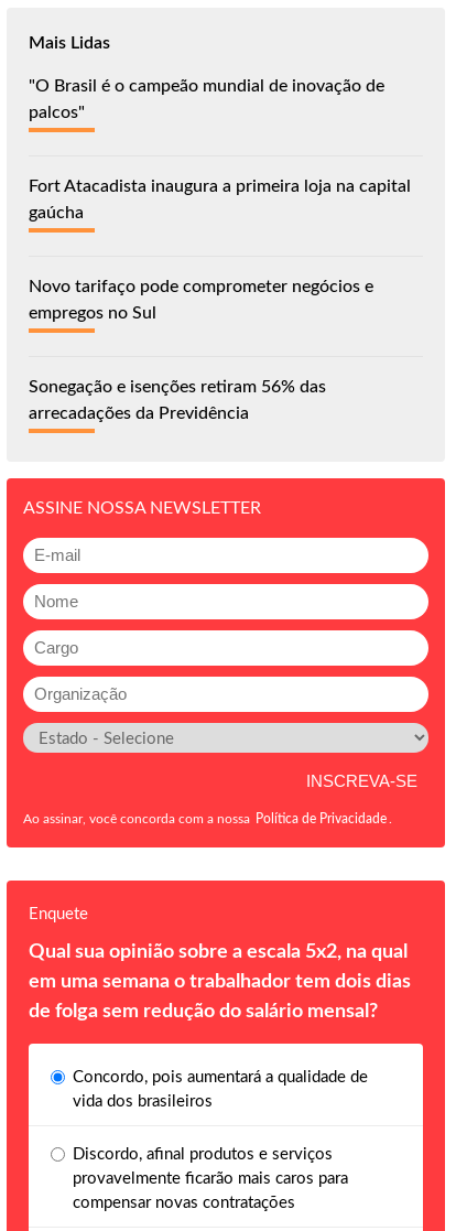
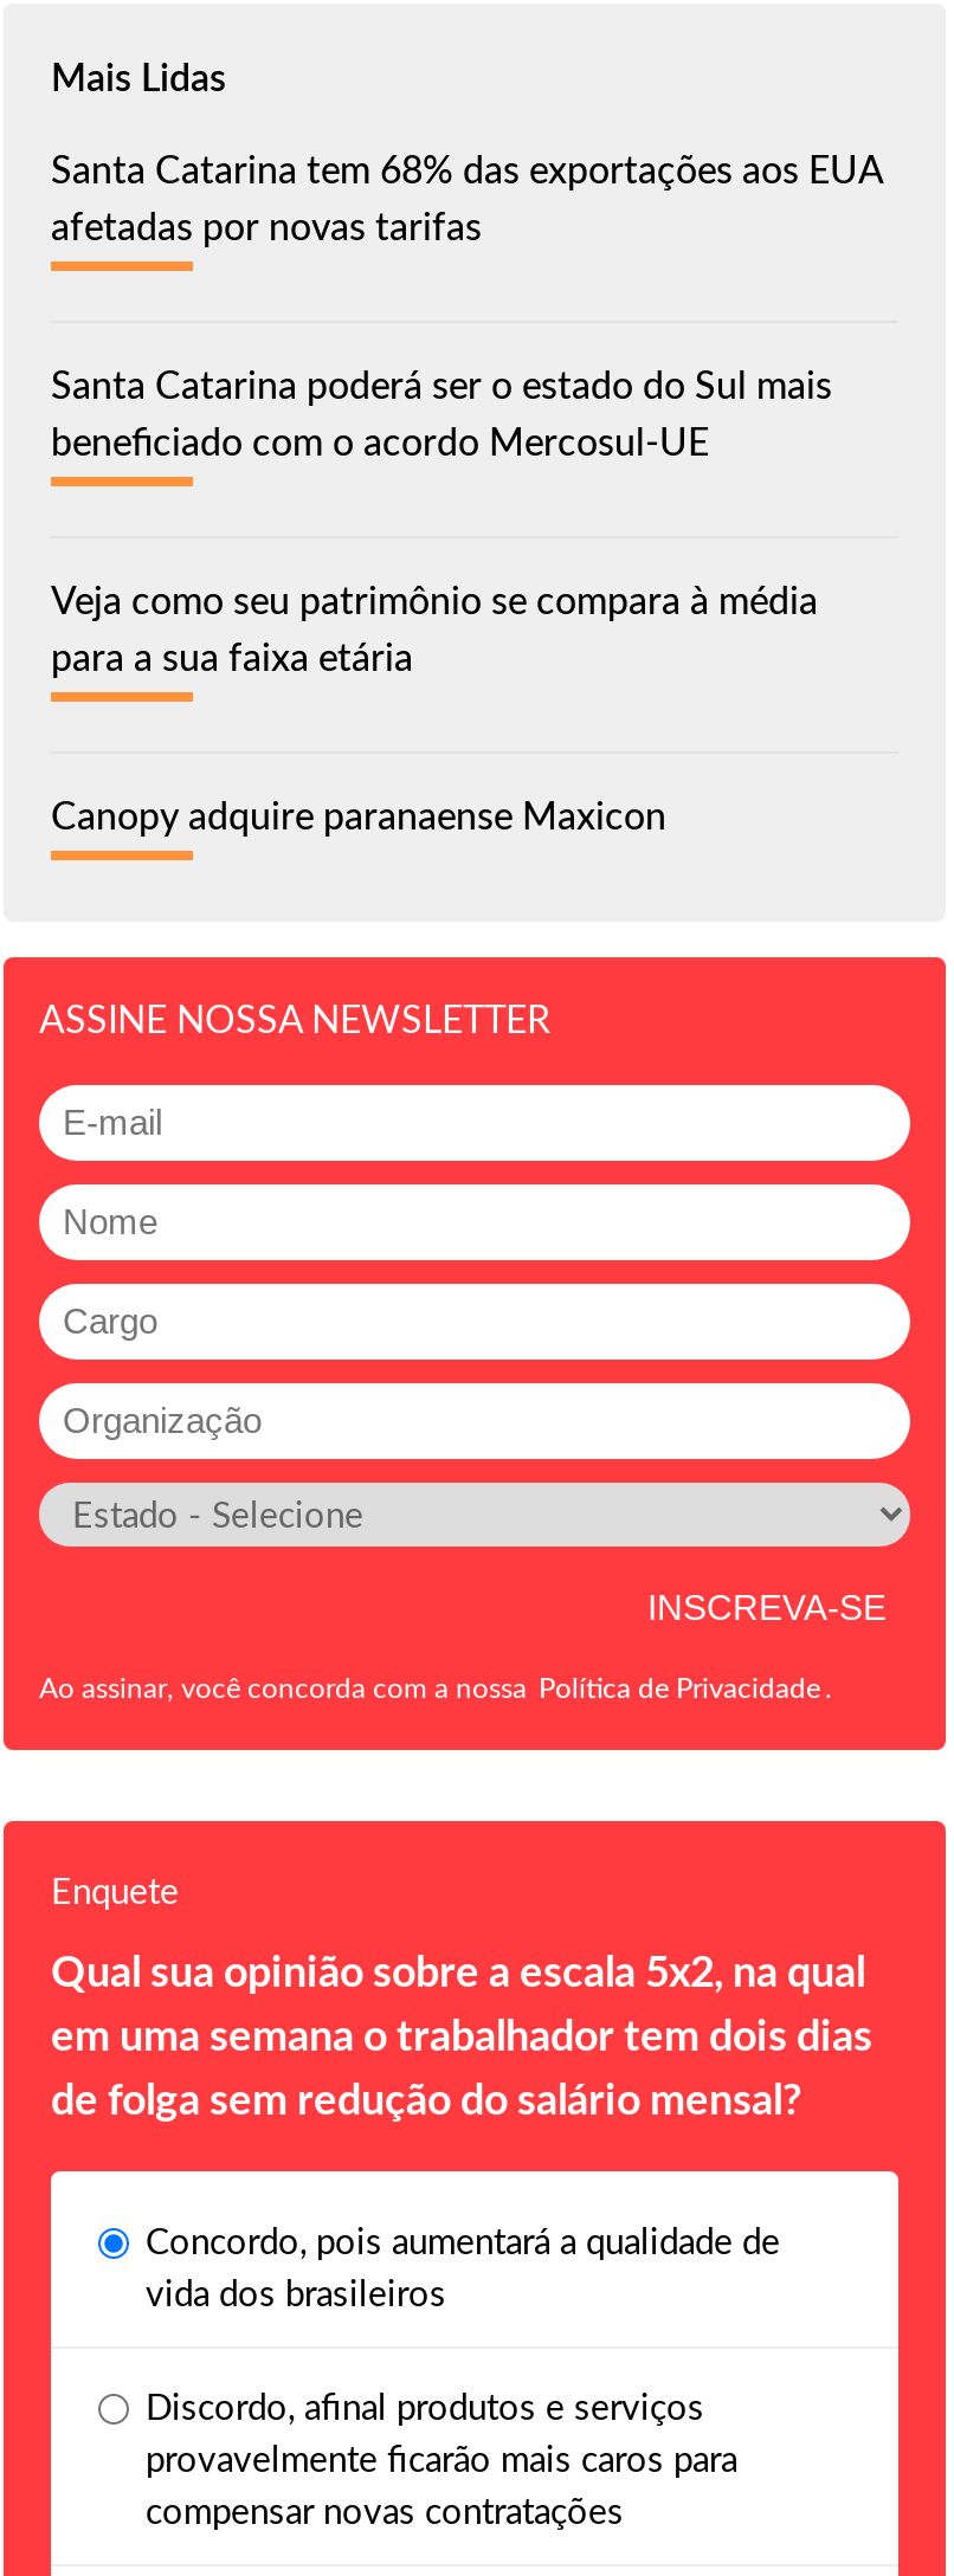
- "O Brasil é o campeão mundial de inovação de
- palcos"
+ Santa Catarina tem 68% das exportações aos EUA
+ afetadas por novas tarifas

- Fort Atacadista inaugura a primeira loja na capital
- gaúcha
+ Santa Catarina poderá ser o estado do Sul mais
+ beneficiado com o acordo Mercosul-UE

- Novo tarifaço pode comprometer negócios e
- empregos no Sul
+ Veja como seu patrimônio se compara à média
+ para a sua faixa etária

- Sonegação e isenções retiram 56% das
- arrecadações da Previdência
+ Canopy adquire paranaense Maxicon
